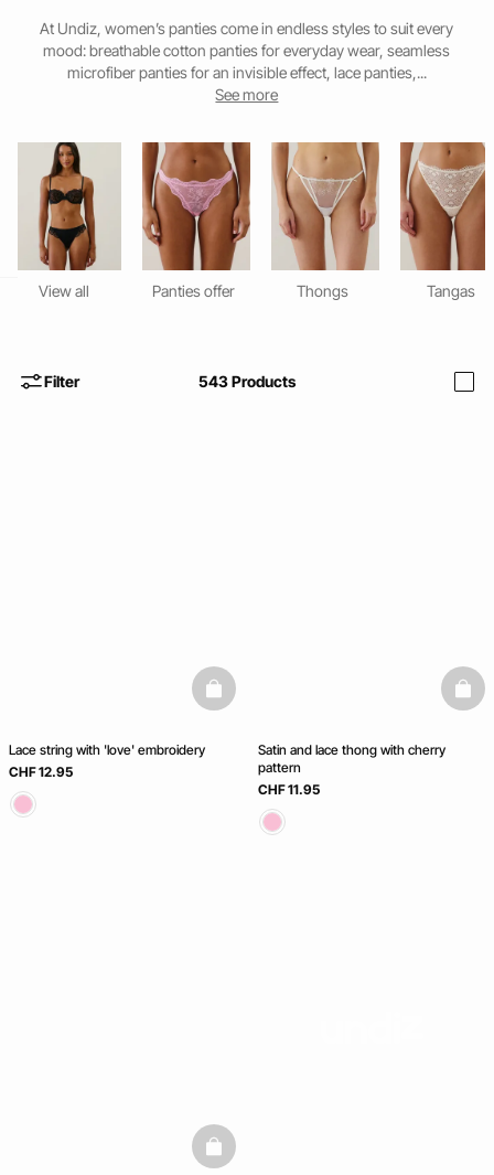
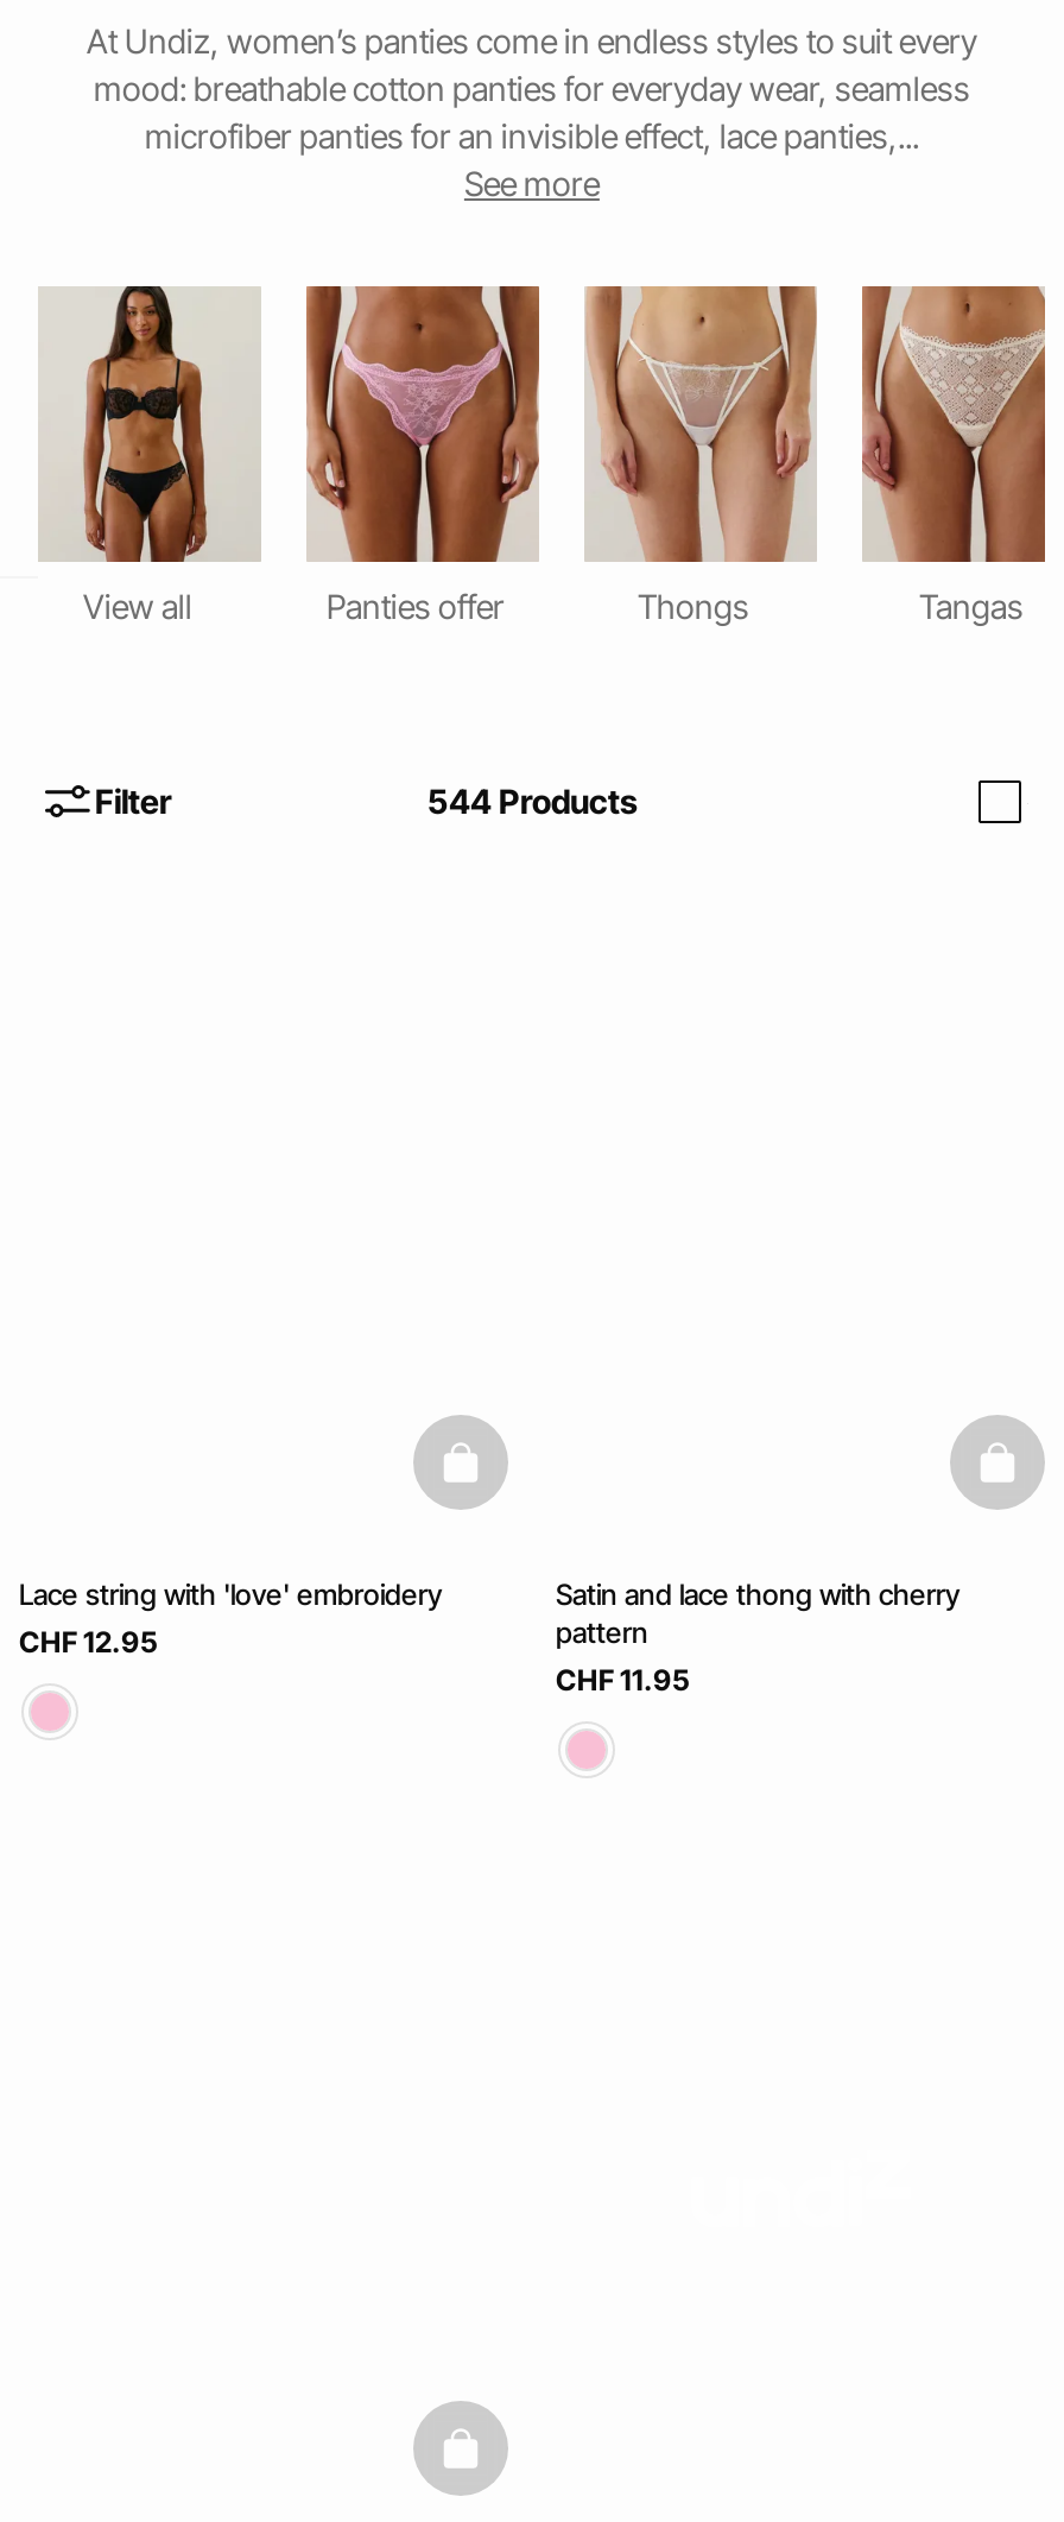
- 543 Products
+ 544 Products
